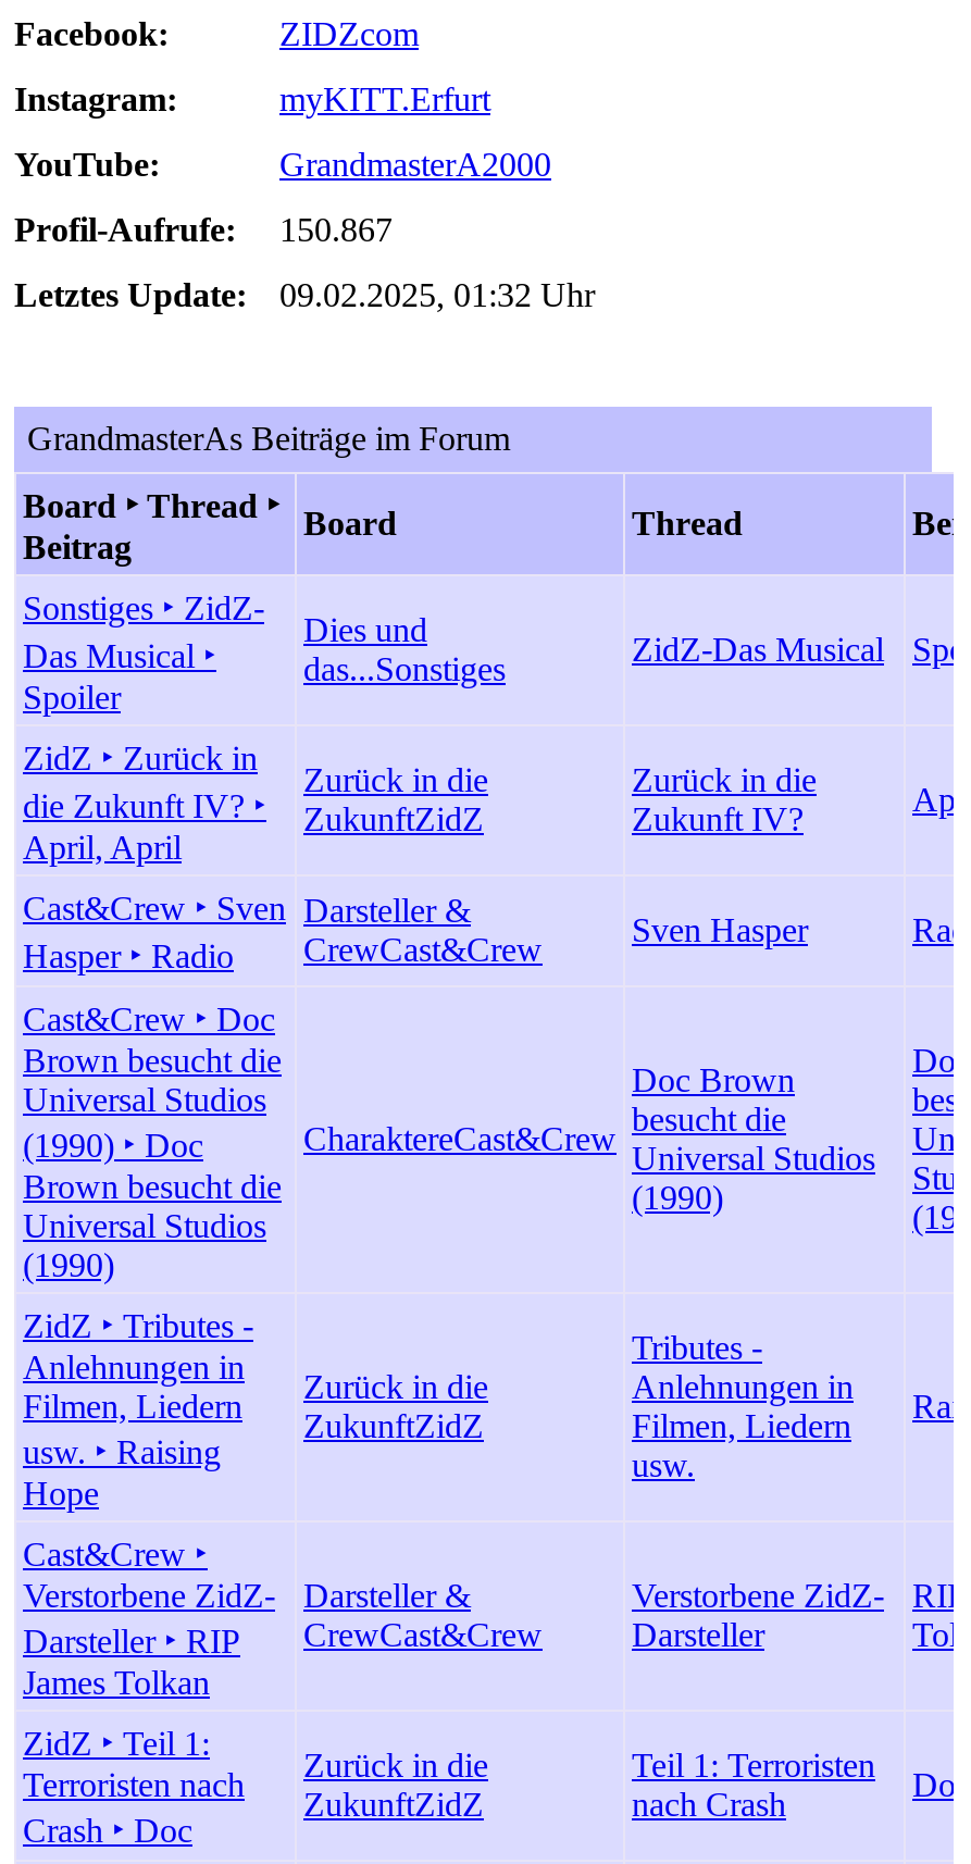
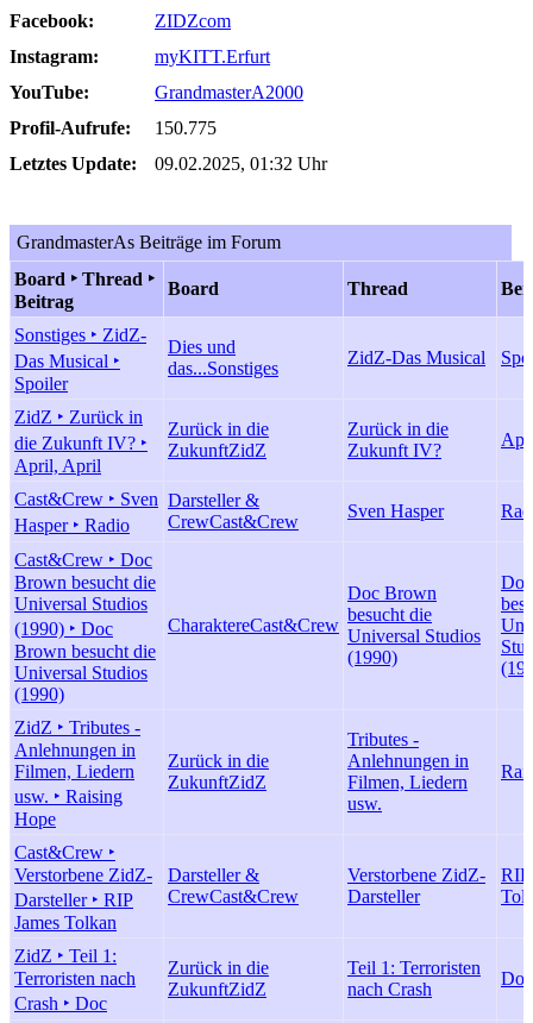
- Profil-Aufrufe: 150.867
+ Profil-Aufrufe: 150.775
